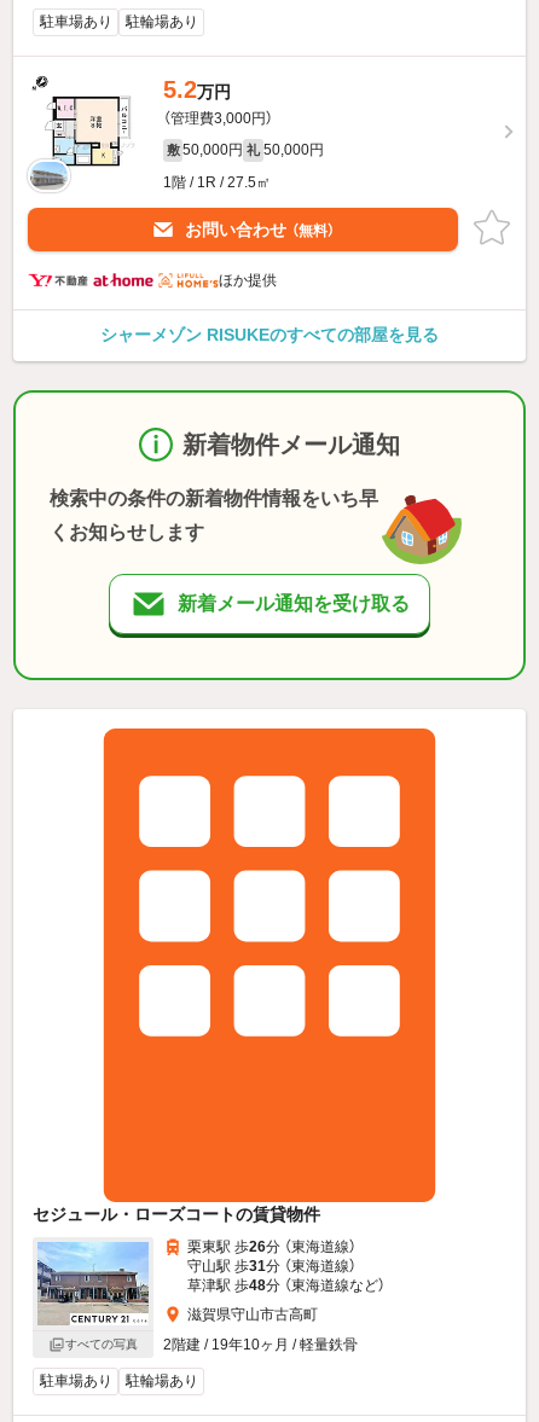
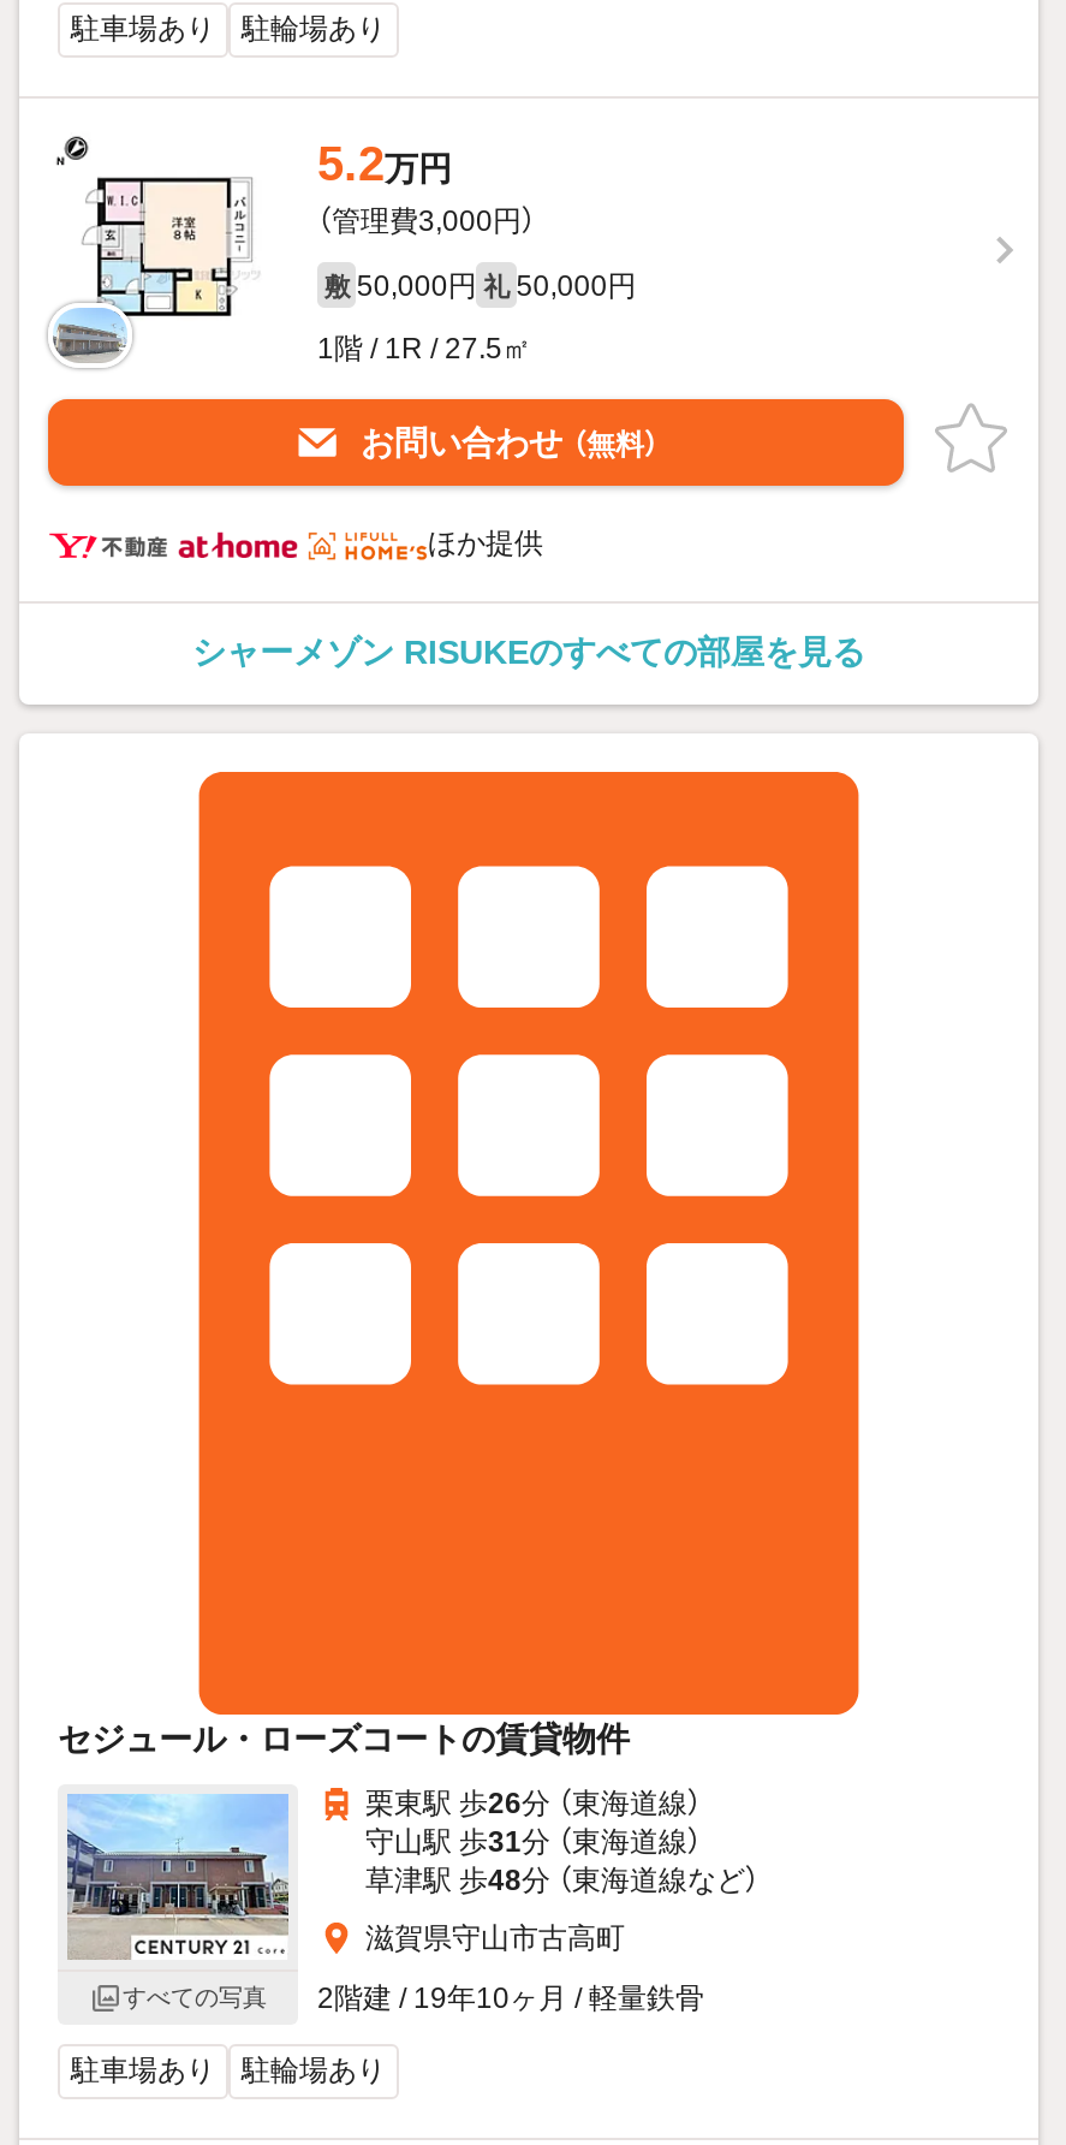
- [image]
- 新着物件メール通知
- 検索中の条件の新着物件情報をいち早
- くお知らせします
- 新着メール通知を受け取る
